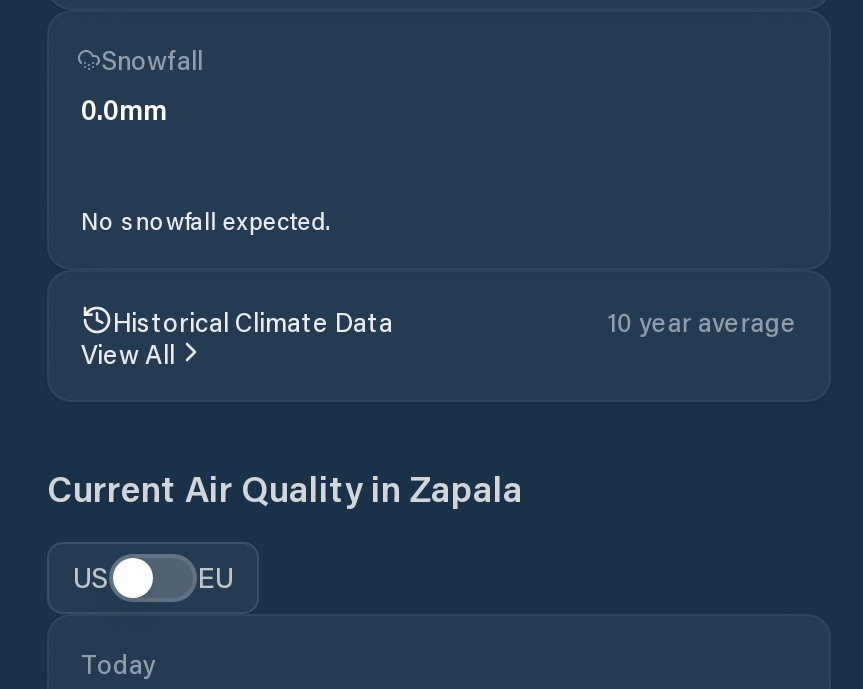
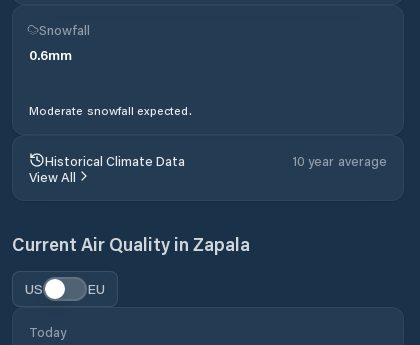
- 0.0mm
+ 0.6mm

- No snowfall expected.
+ Moderate snowfall expected.
